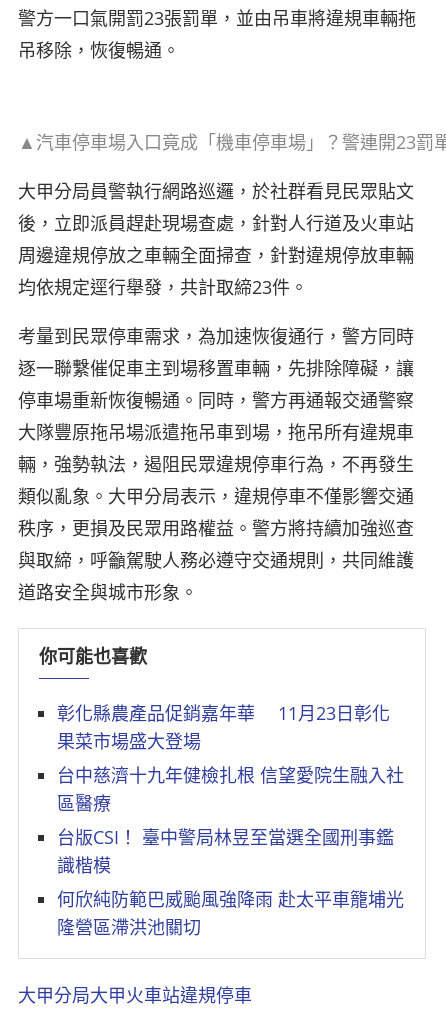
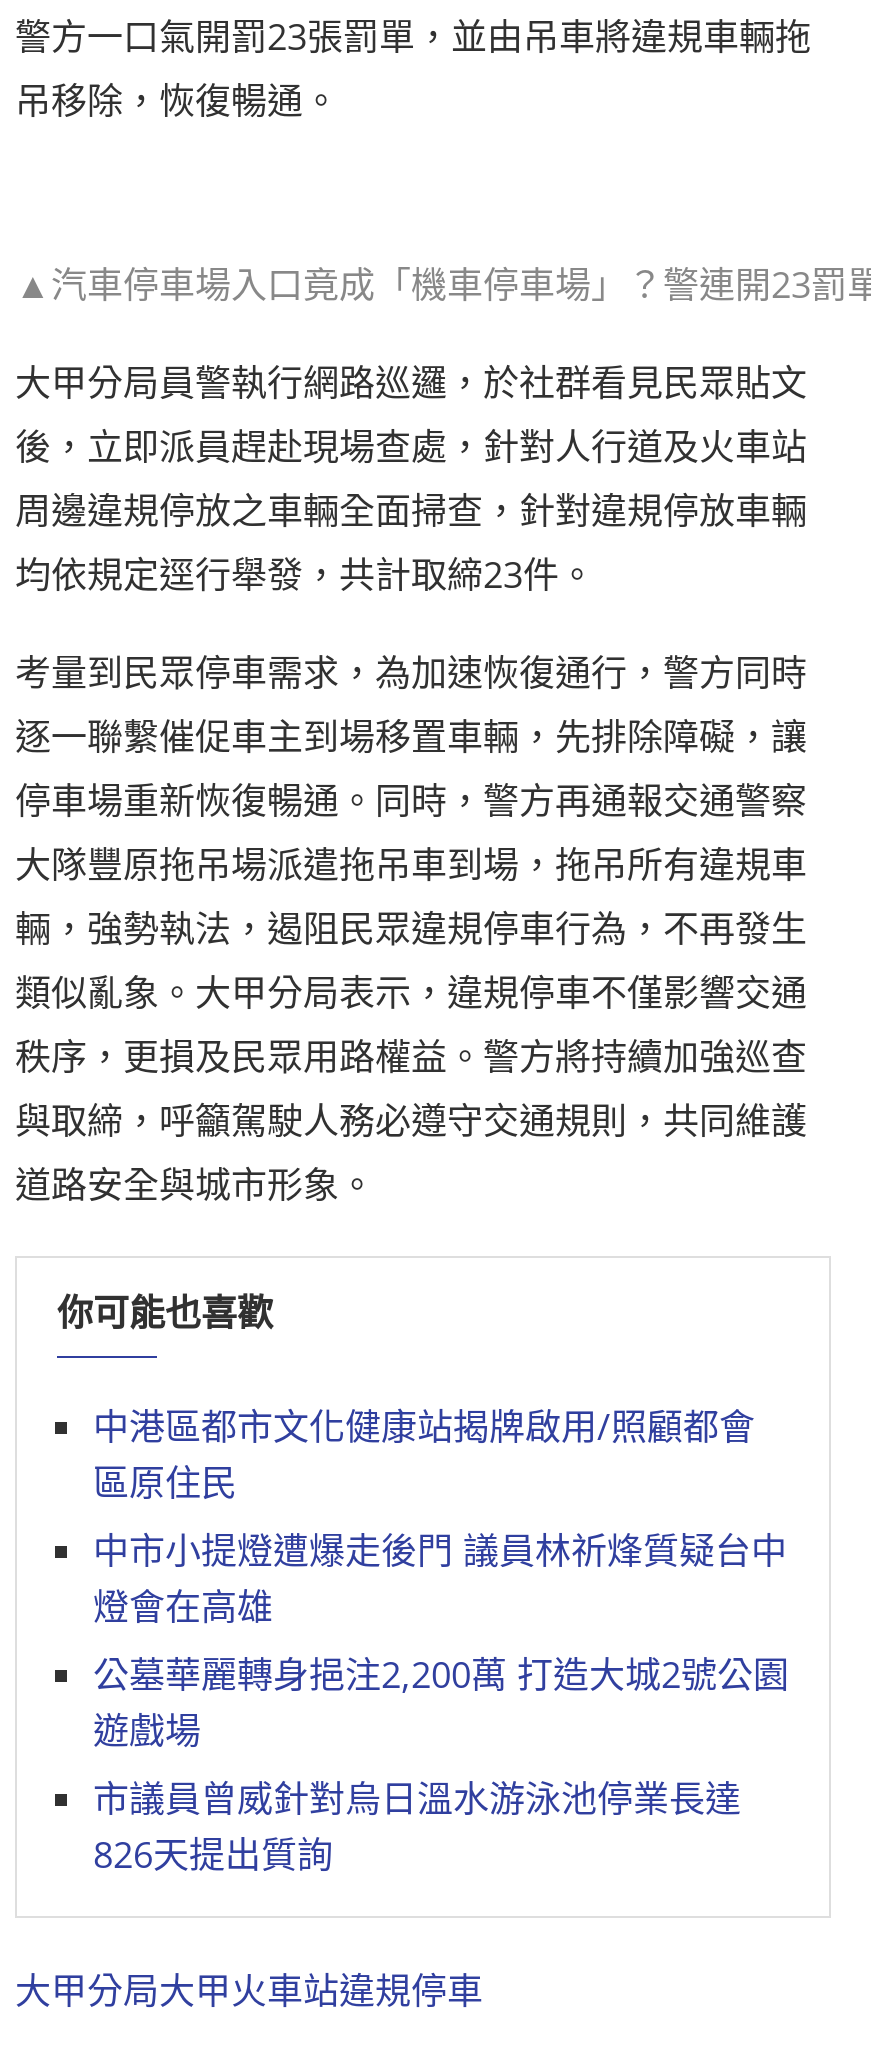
- 彰化縣農產品促銷嘉年華 11月23日彰化
- 果菜市場盛大登場
- 台中慈濟十九年健檢扎根 信望愛院生融入社
- 區醫療
- 台版CSI！ 臺中警局林昱至當選全國刑事鑑
- 識楷模
- 何欣純防範巴威颱風強降雨 赴太平車籠埔光
- 隆營區滯洪池關切
+ 中港區都市文化健康站揭牌啟用/照顧都會
+ 區原住民
+ 中市小提燈遭爆走後門 議員林祈烽質疑台中
+ 燈會在高雄
+ 公墓華麗轉身挹注2,200萬 打造大城2號公園
+ 遊戲場
+ 市議員曾威針對烏日溫水游泳池停業長達
+ 826天提出質詢
